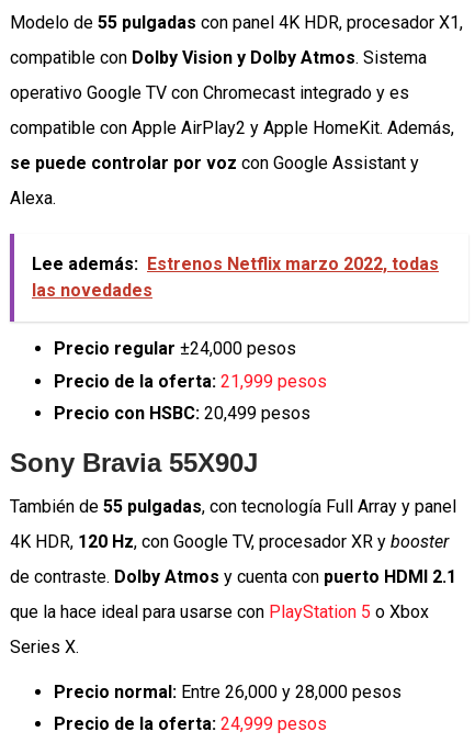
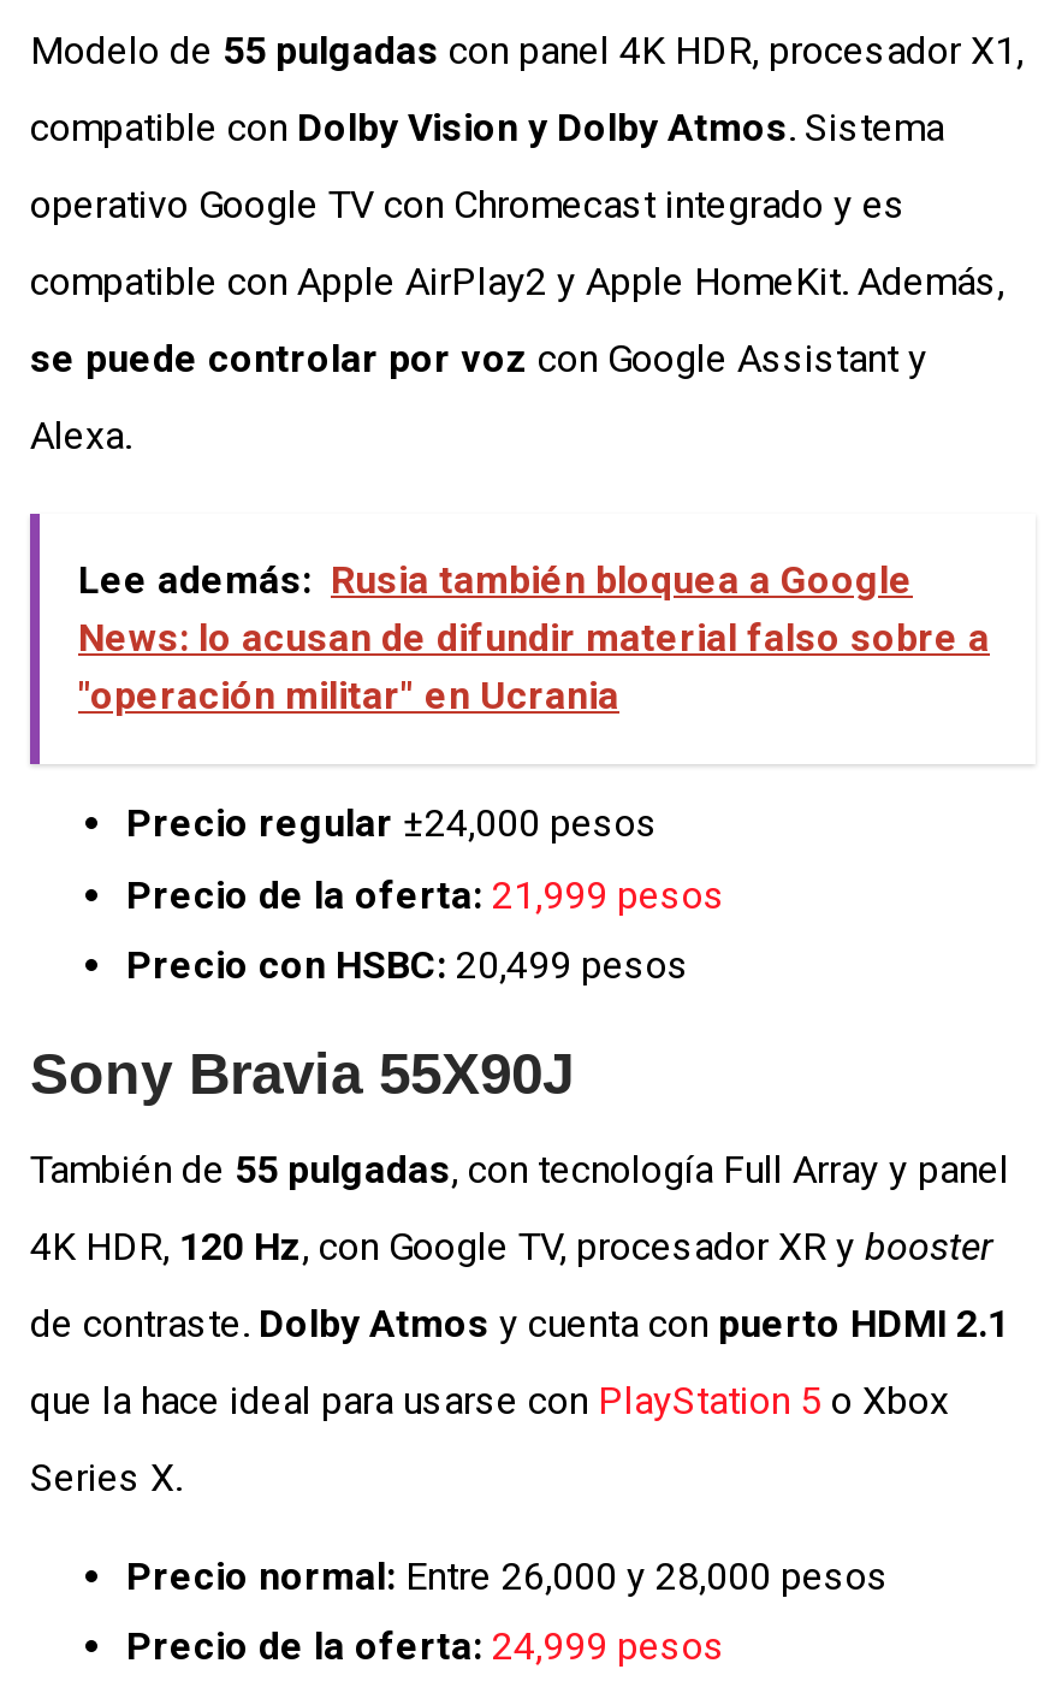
- Lee además: Estrenos Netflix marzo 2022, todas
- las novedades
+ Lee además: Rusia también bloquea a Google
+ News: lo acusan de difundir material falso sobre a
+ "operación militar" en Ucrania
